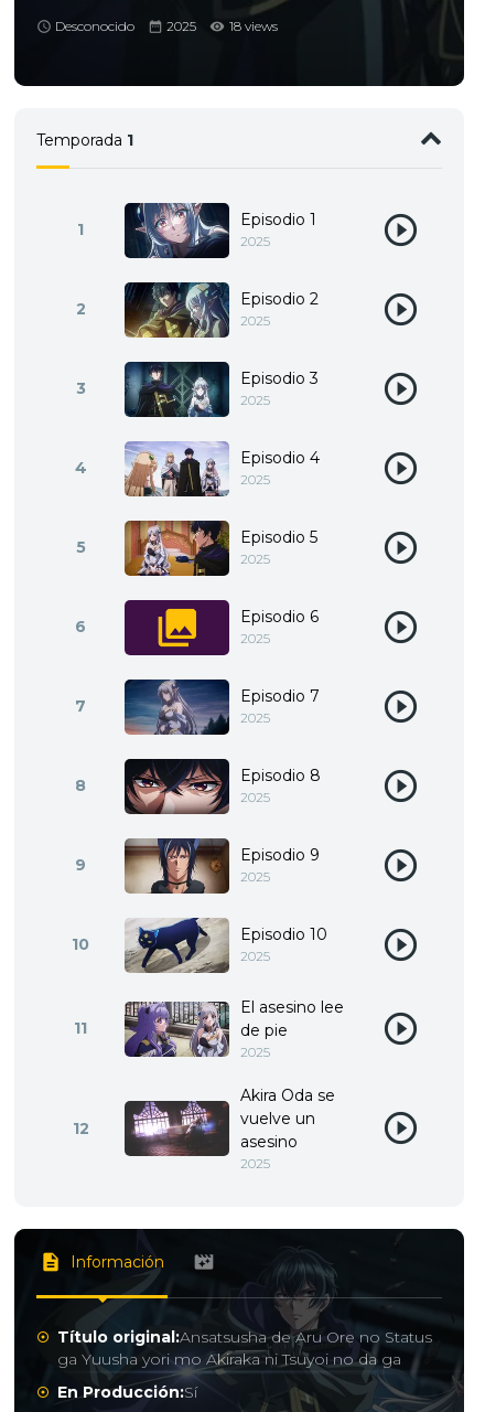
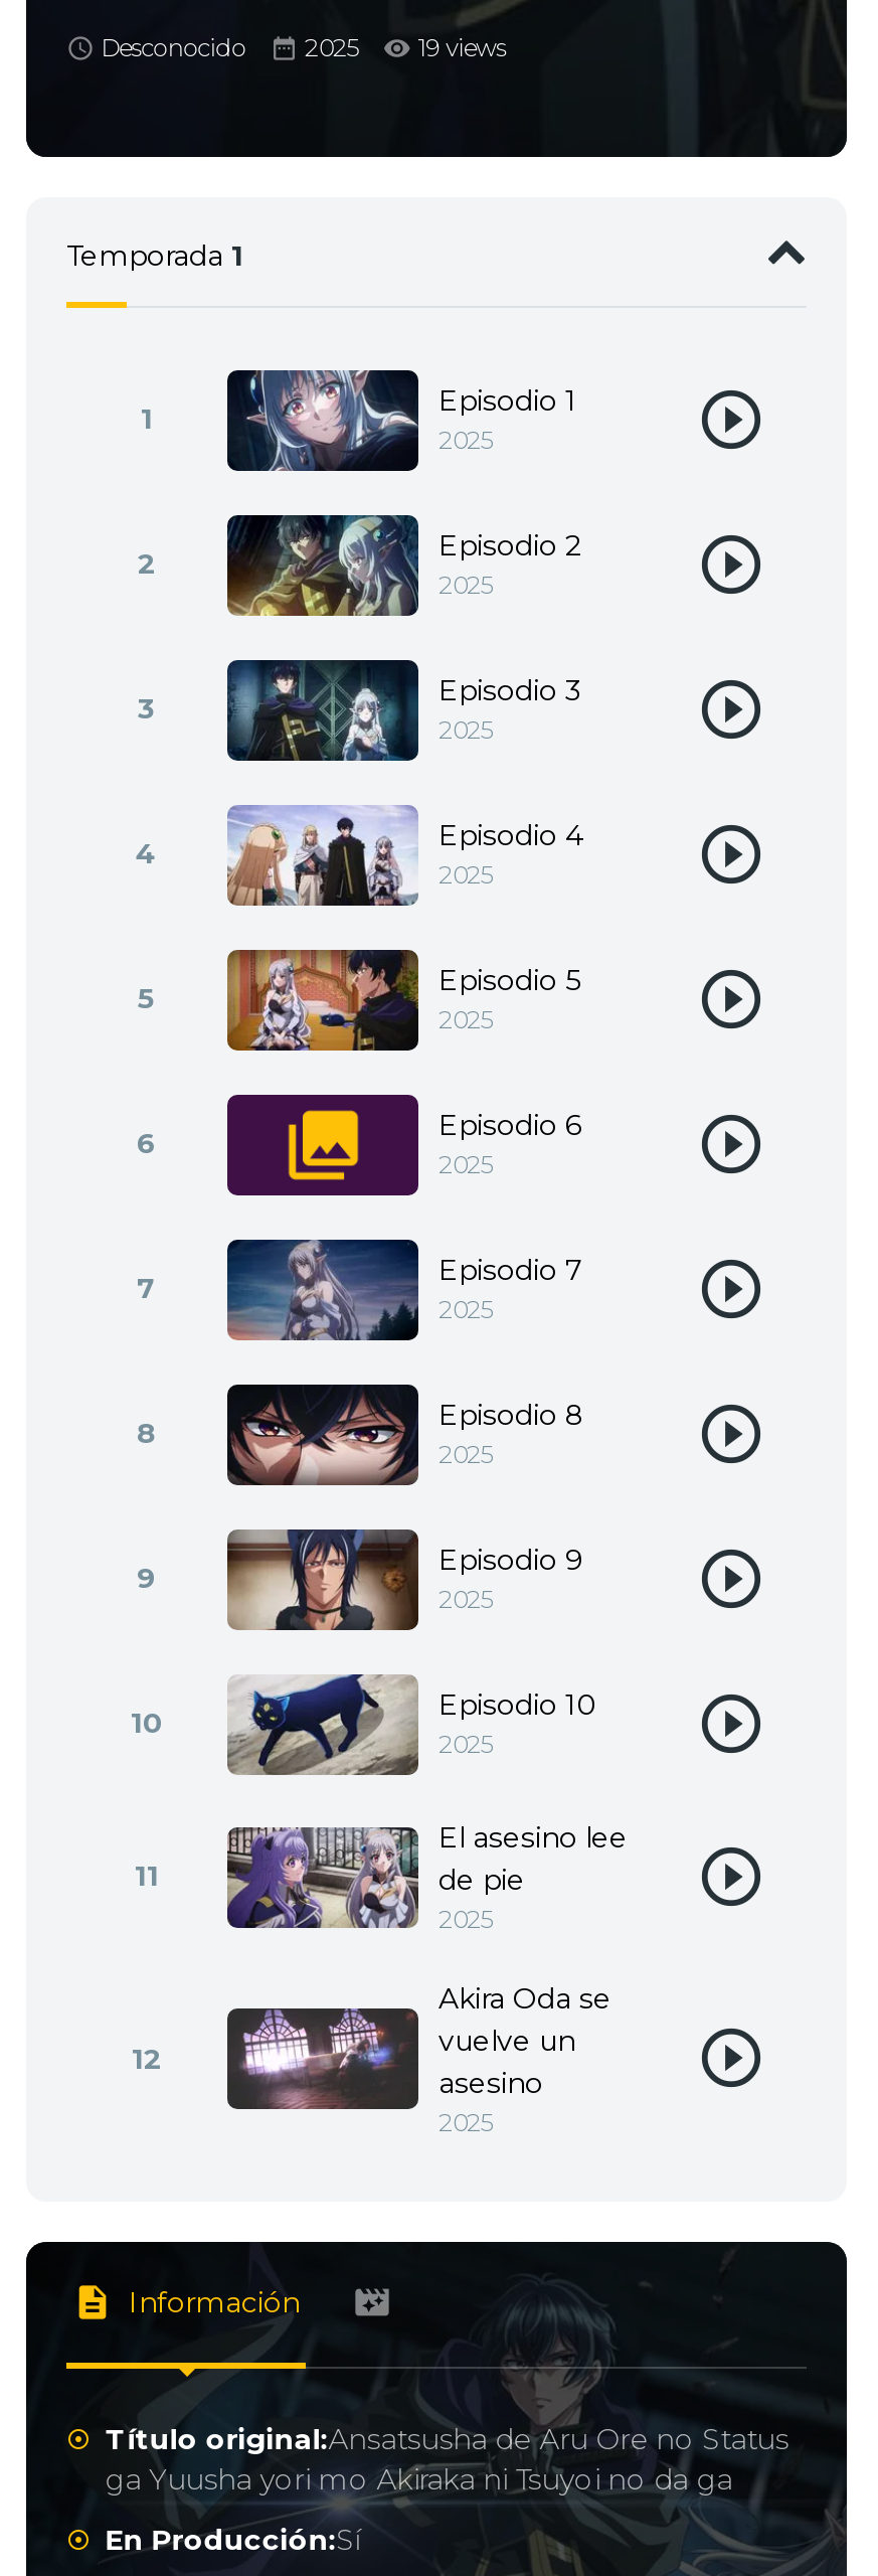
- Desconocido 2025 18 views
+ Desconocido 2025 19 views
